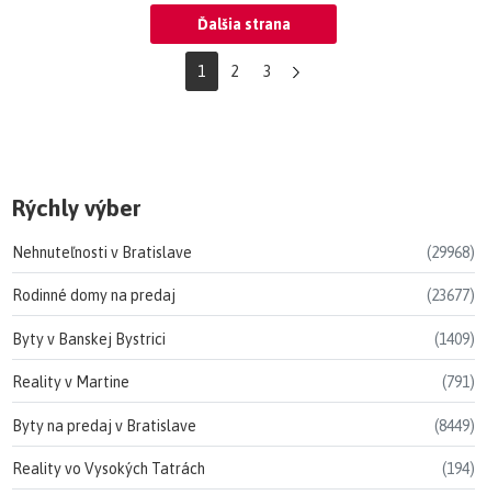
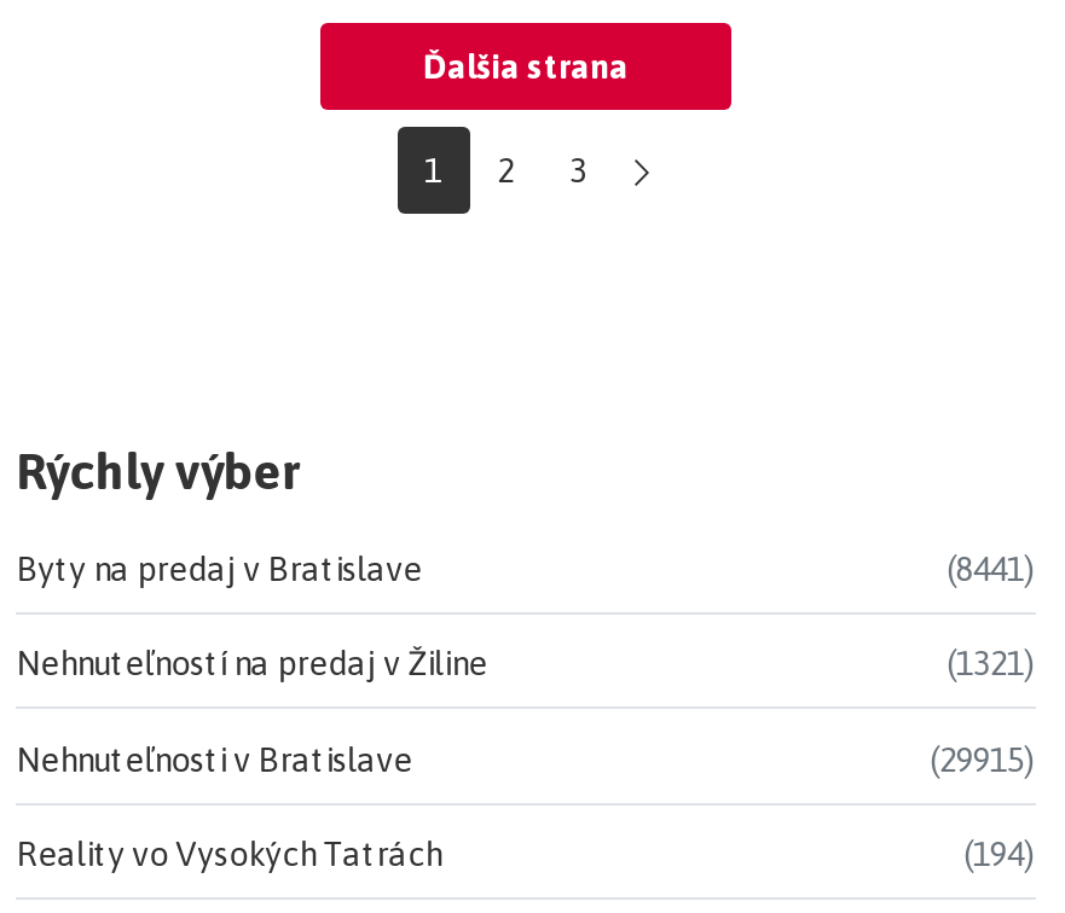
+ (8441)
+ Nehnuteľností na predaj v Žiline
+ (1321)

- (29968)
- Rodinné domy na predaj
- (23677)
- Byty v Banskej Bystrici
- (1409)
- Reality v Martine
- (791)
- (8449)
+ (29915)

moved down: Nehnuteľnosti v Bratislave

moved up: Byty na predaj v Bratislave
